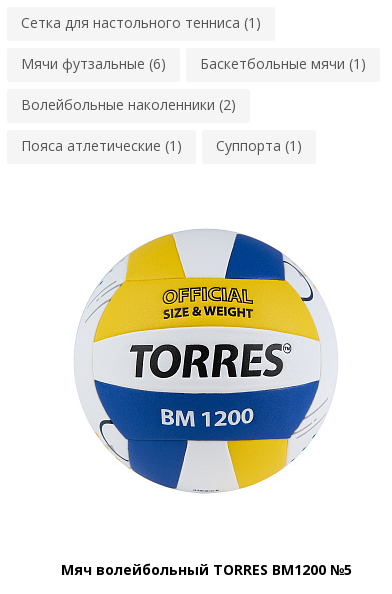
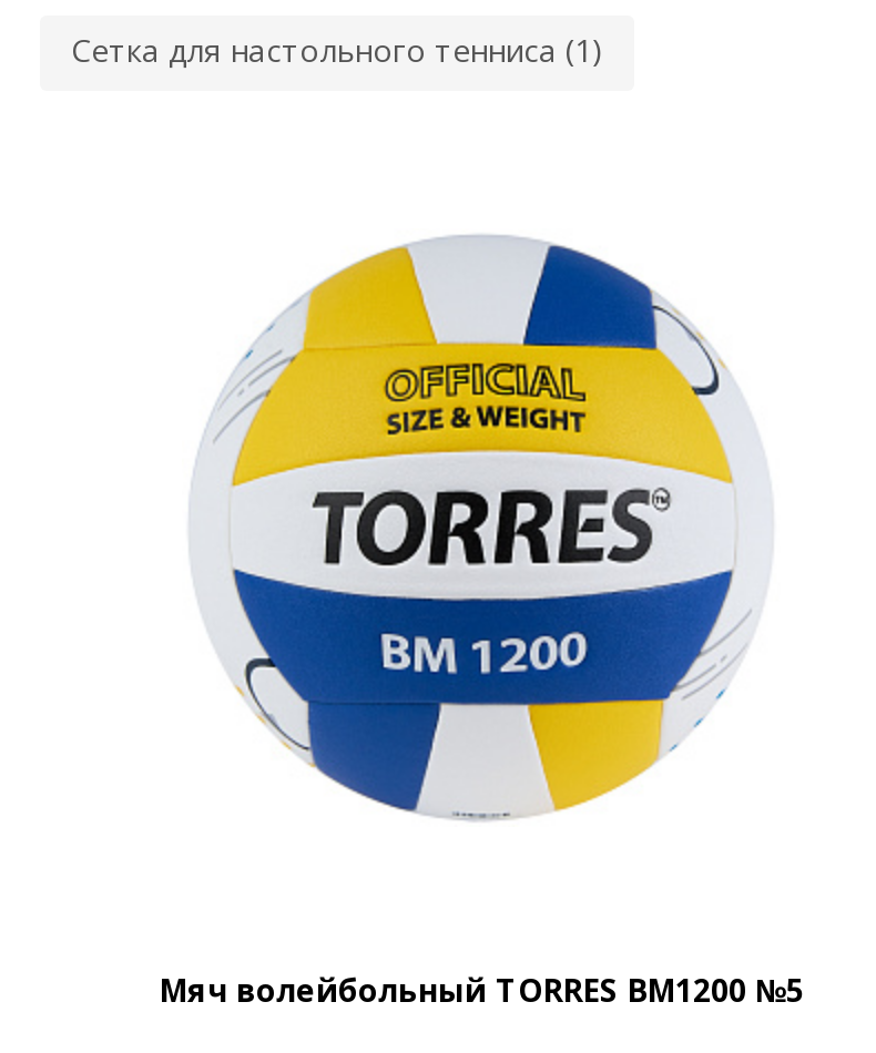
- Мячи футзальные (6)
- Баскетбольные мячи (1)
- Волейбольные наколенники (2)
- Пояса атлетические (1)
- Суппорта (1)
